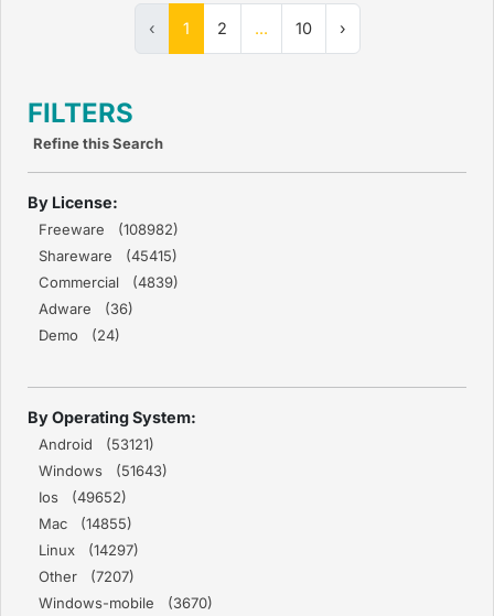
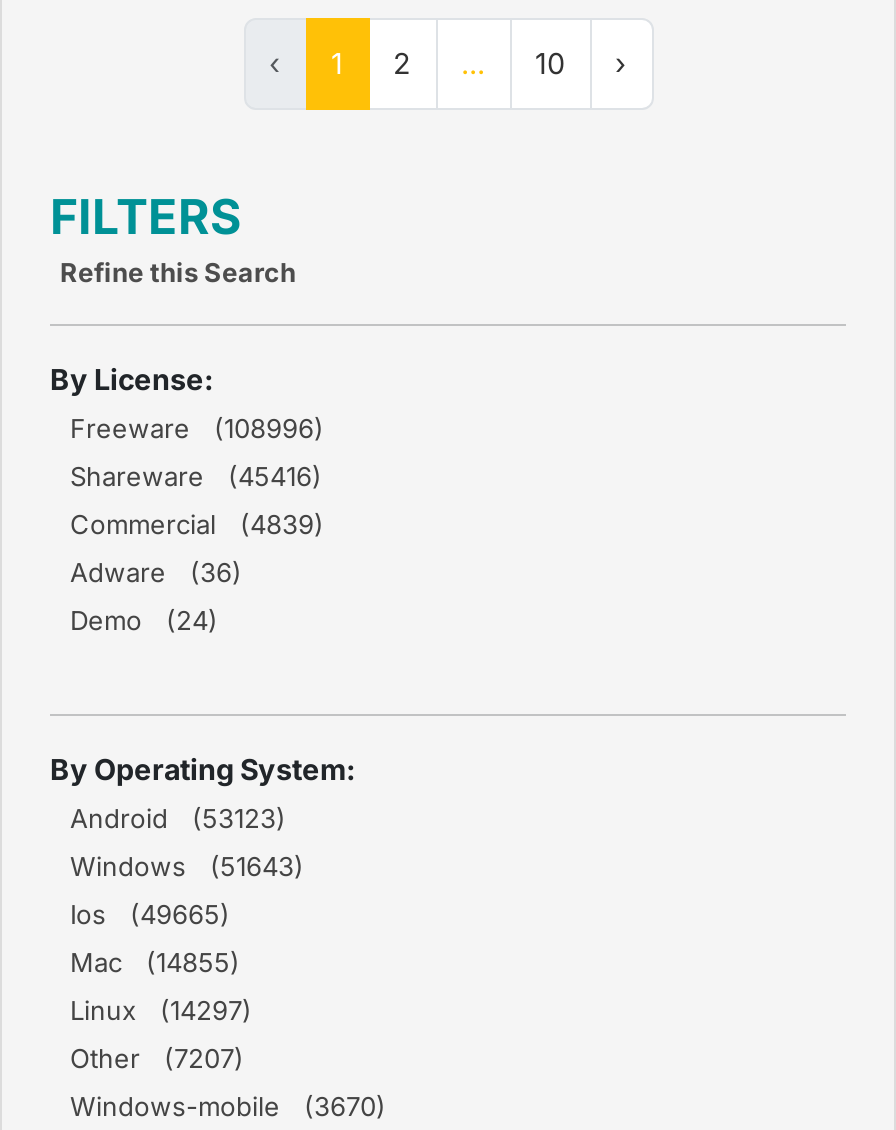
- Freeware (108982)
+ Freeware (108996)

- Shareware (45415)
+ Shareware (45416)

- Android (53121)
+ Android (53123)

- Ios (49652)
+ Ios (49665)
